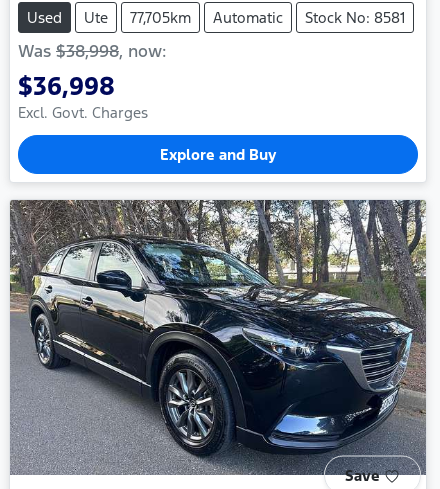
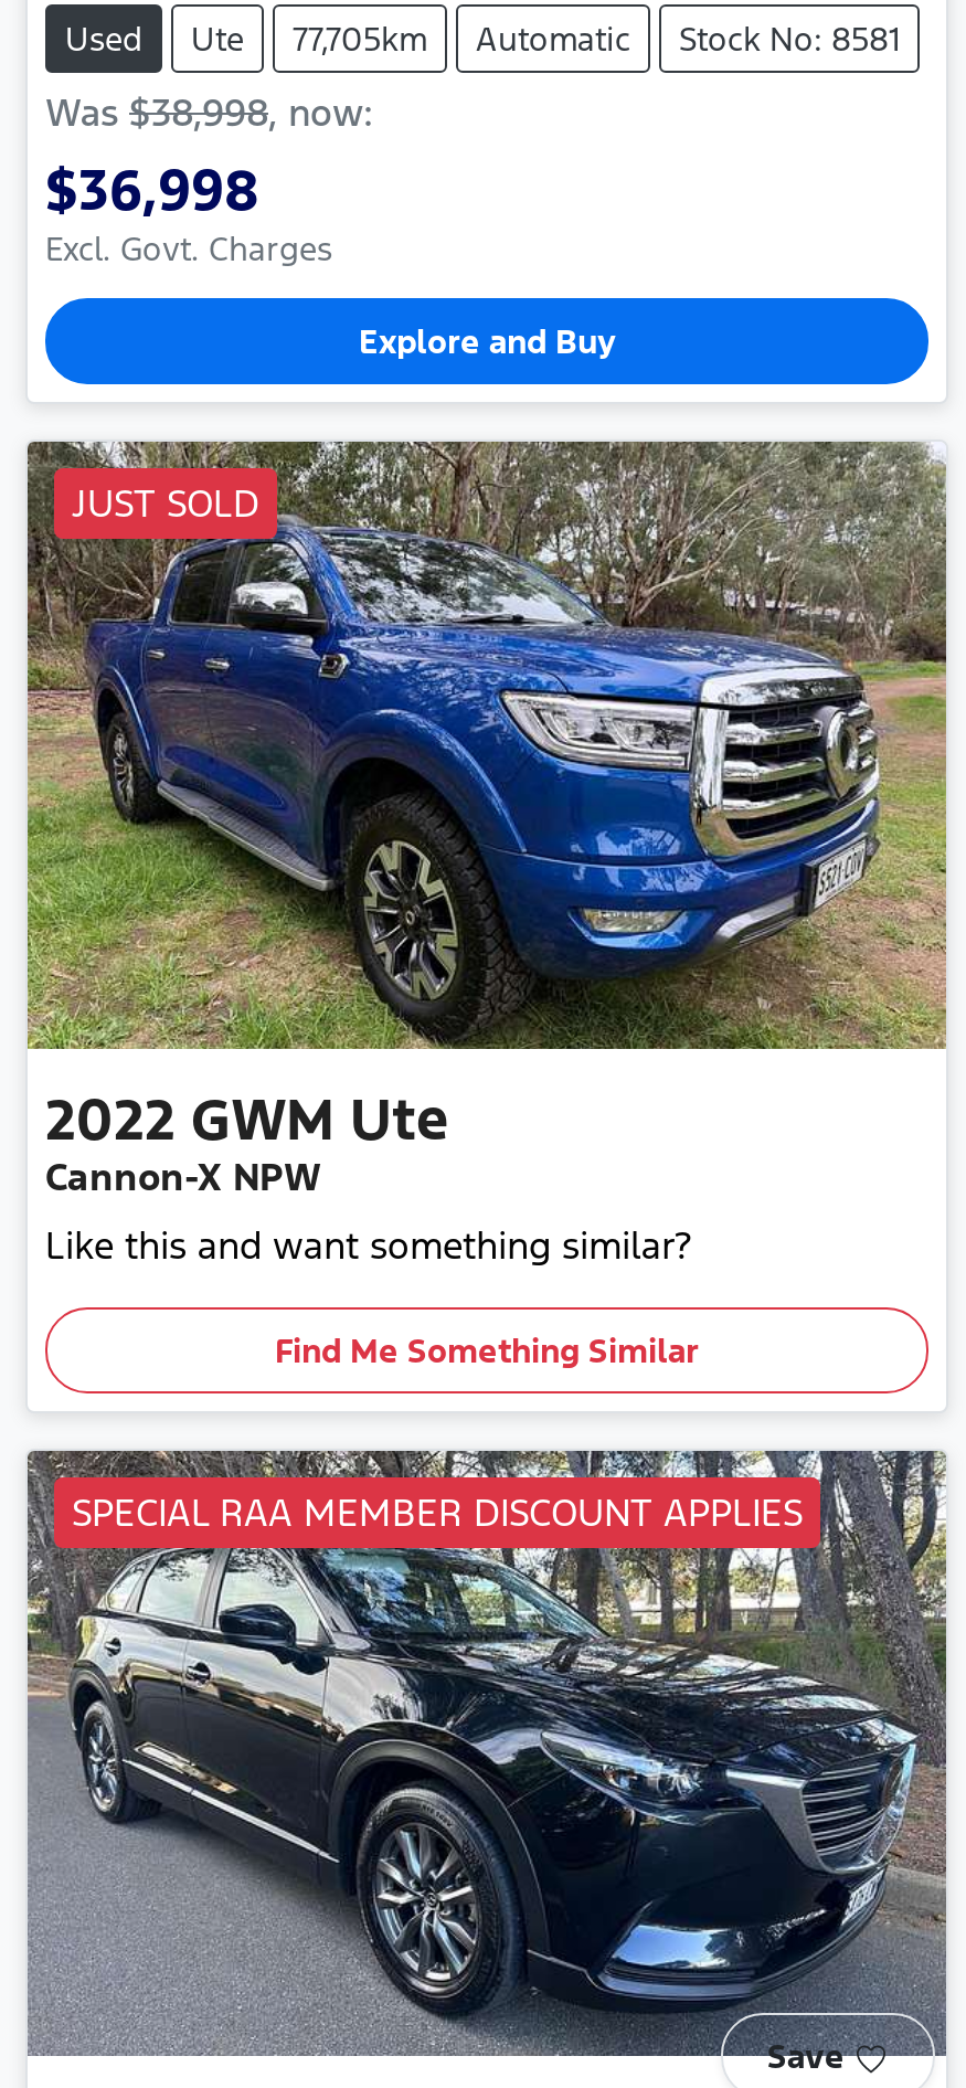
+ [image]
+ JUST SOLD

+ 2022 GWM Ute
+ Cannon-X NPW
+ Like this and want something similar?
+ Find Me Something Similar
+ SPECIAL RAA MEMBER DISCOUNT APPLIES
